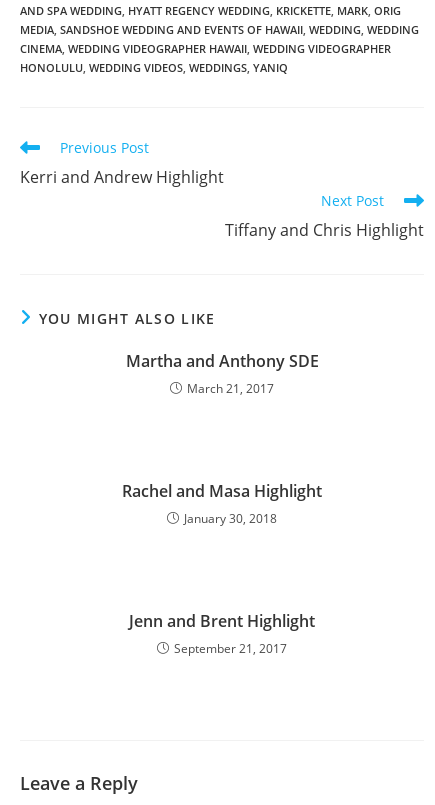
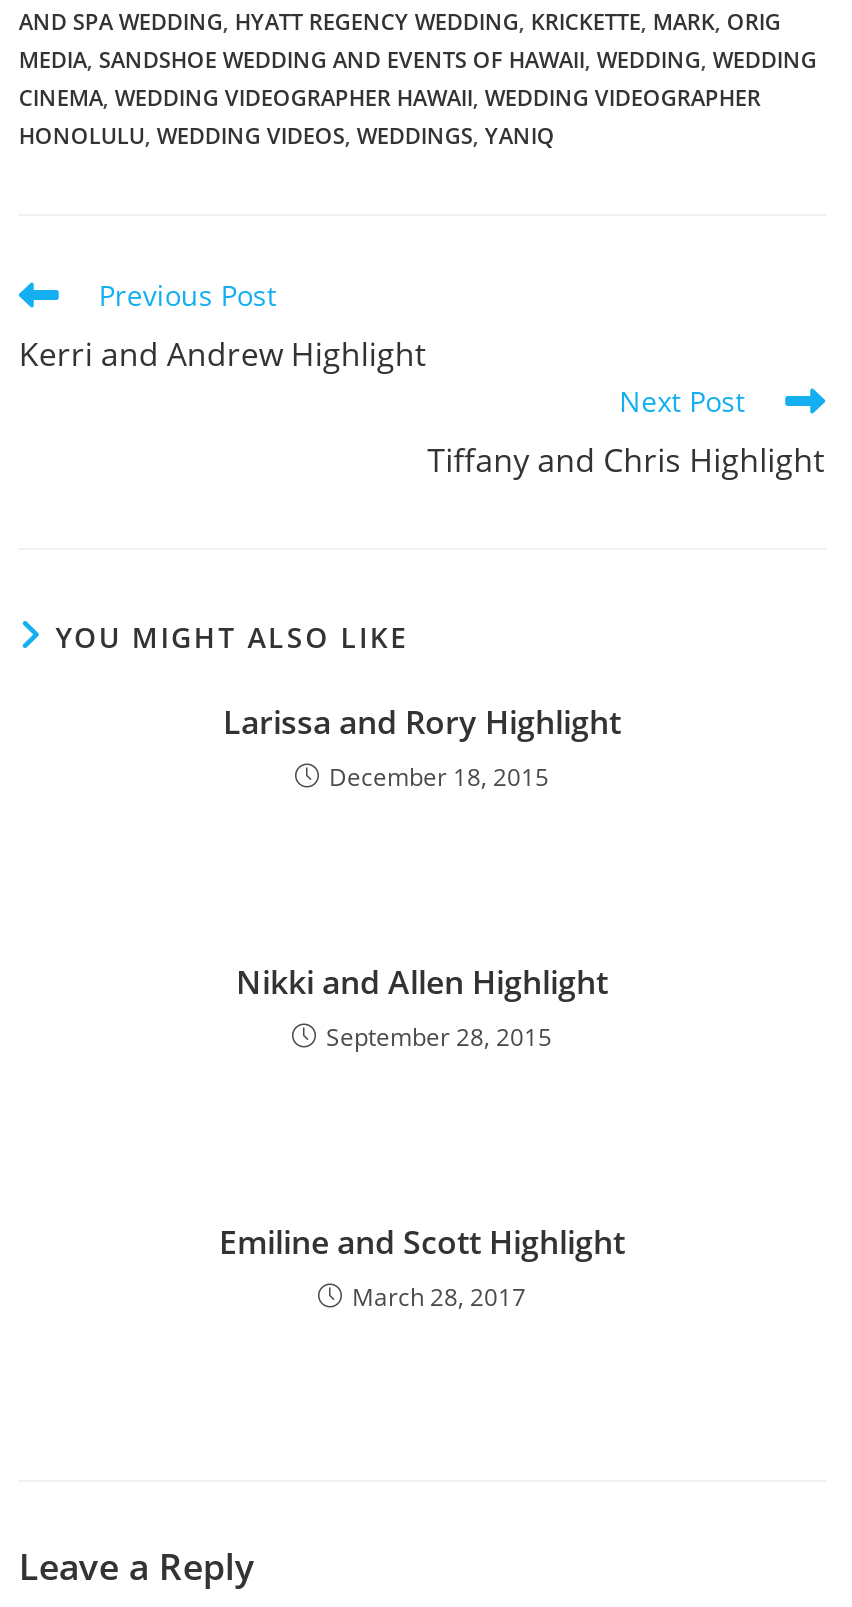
- Martha and Anthony SDE
- March 21, 2017
+ Larissa and Rory Highlight
+ December 18, 2015

- Rachel and Masa Highlight
- January 30, 2018
+ Nikki and Allen Highlight
+ September 28, 2015

- Jenn and Brent Highlight
- September 21, 2017
+ Emiline and Scott Highlight
+ March 28, 2017
